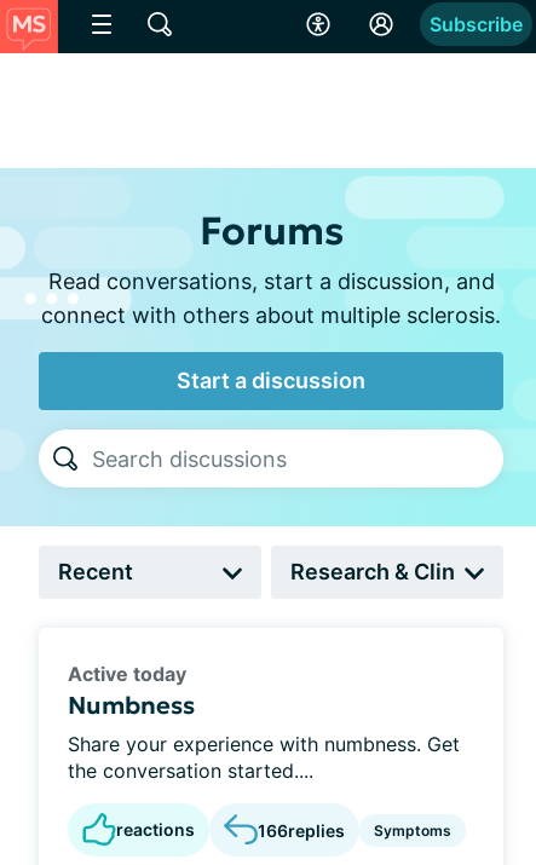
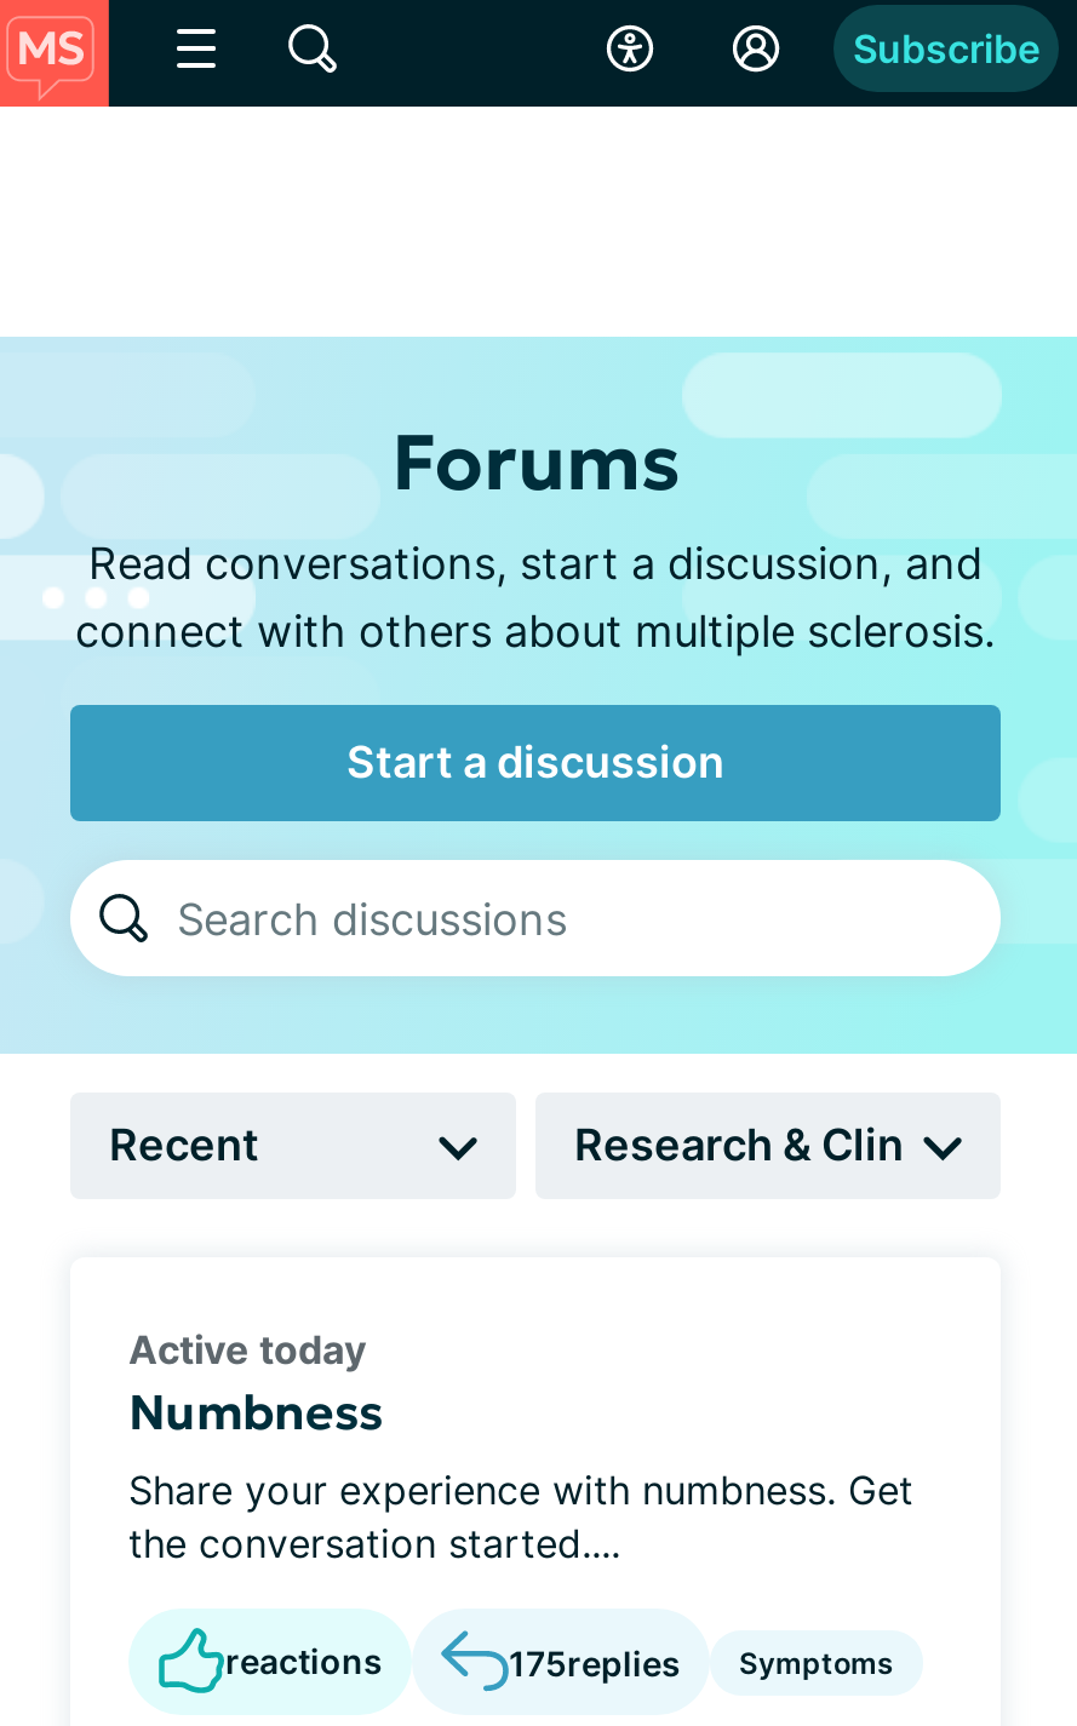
- 166replies Symptoms
+ 175replies Symptoms
